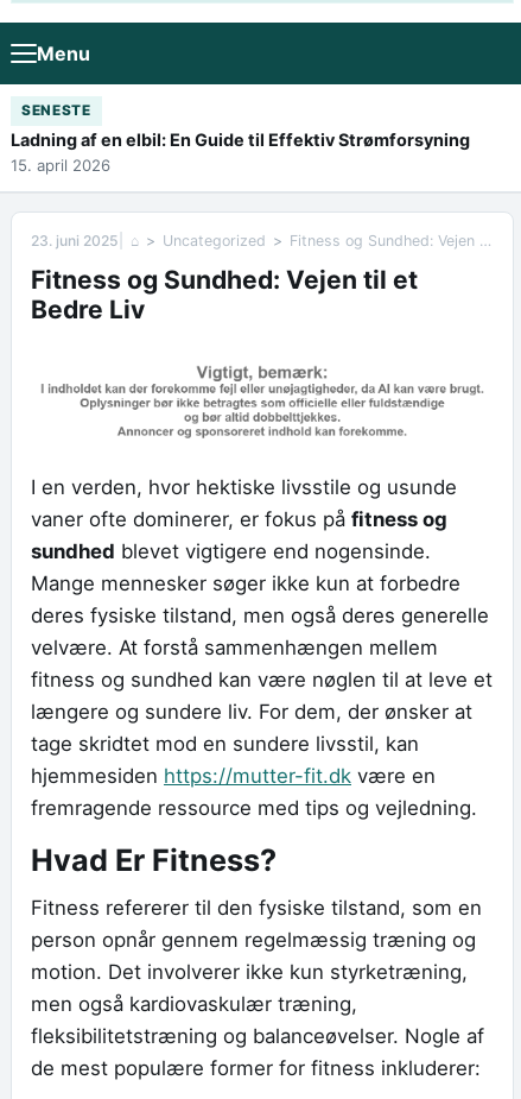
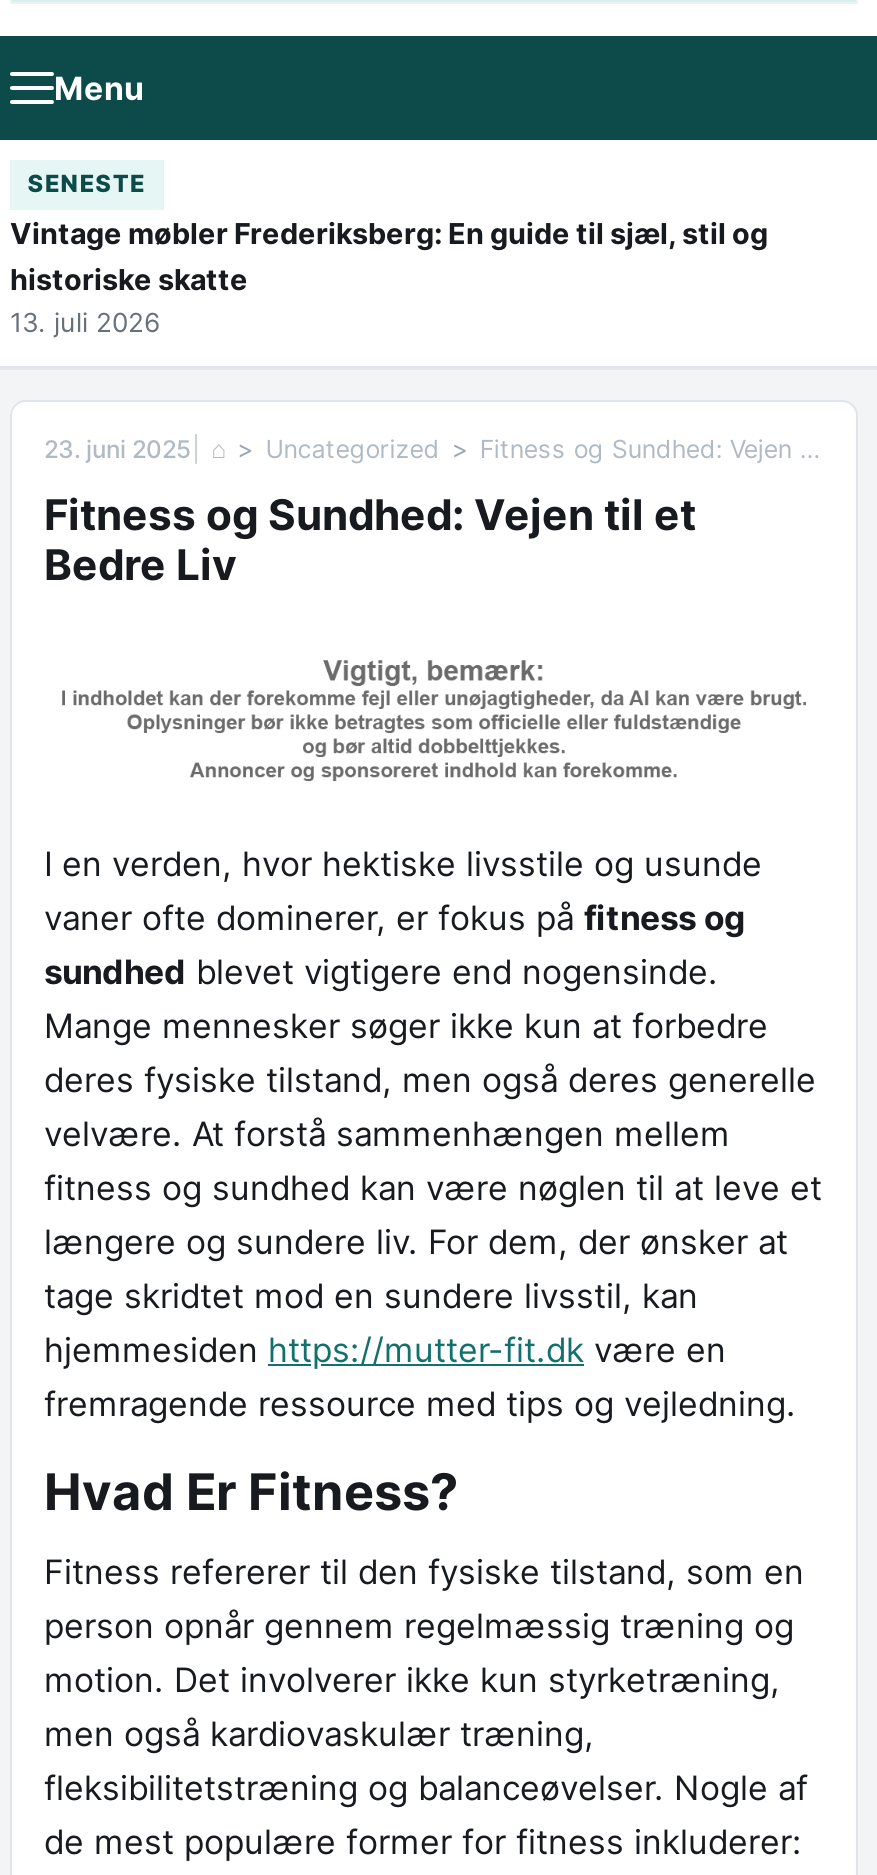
- Ladning af en elbil: En Guide til Effektiv Strømforsyning
- 15. april 2026
+ Vintage møbler Frederiksberg: En guide til sjæl, stil og
+ historiske skatte
+ 13. juli 2026
